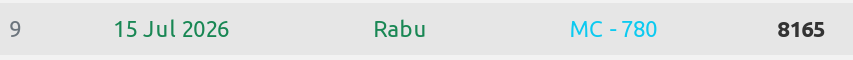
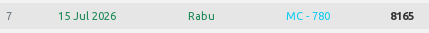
- 9
+ 7
